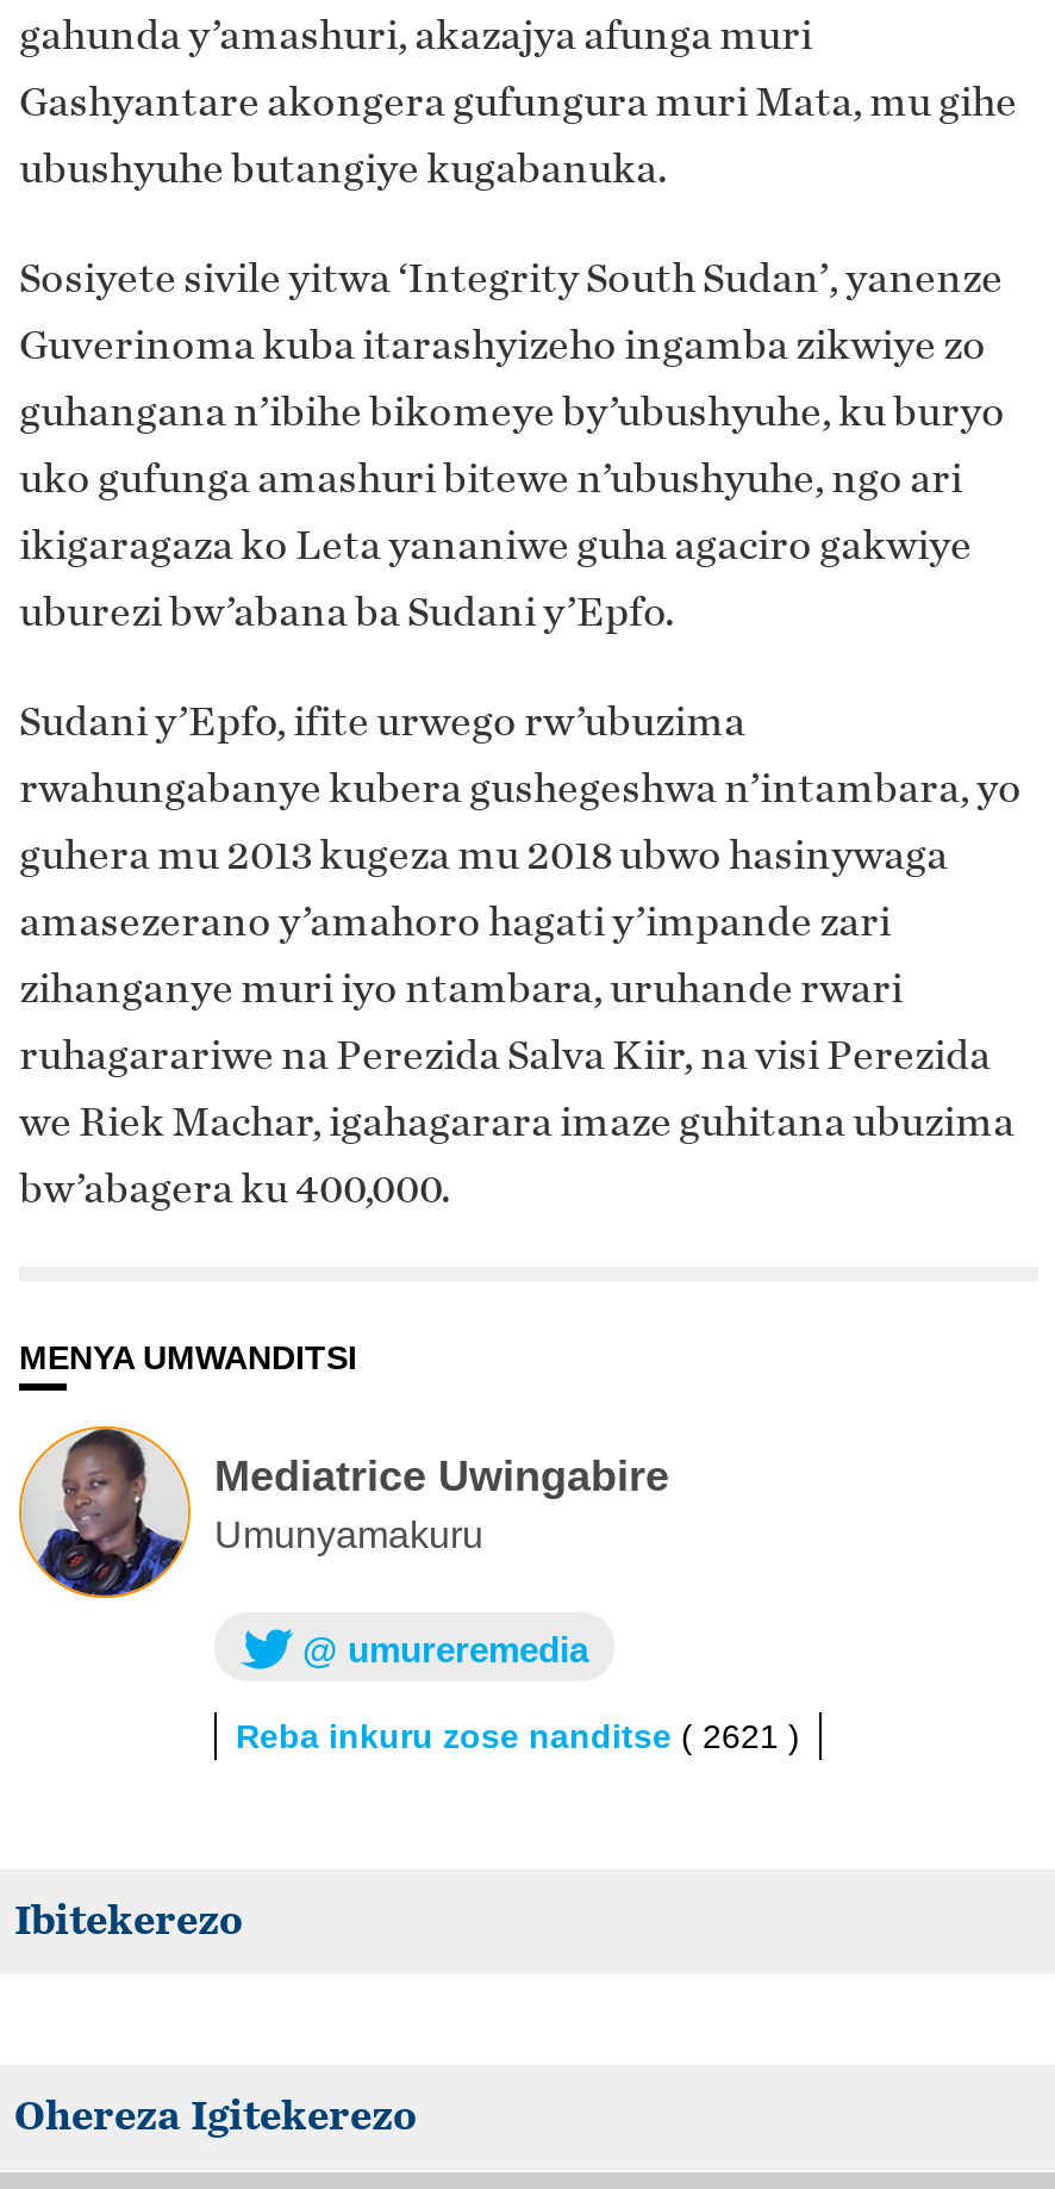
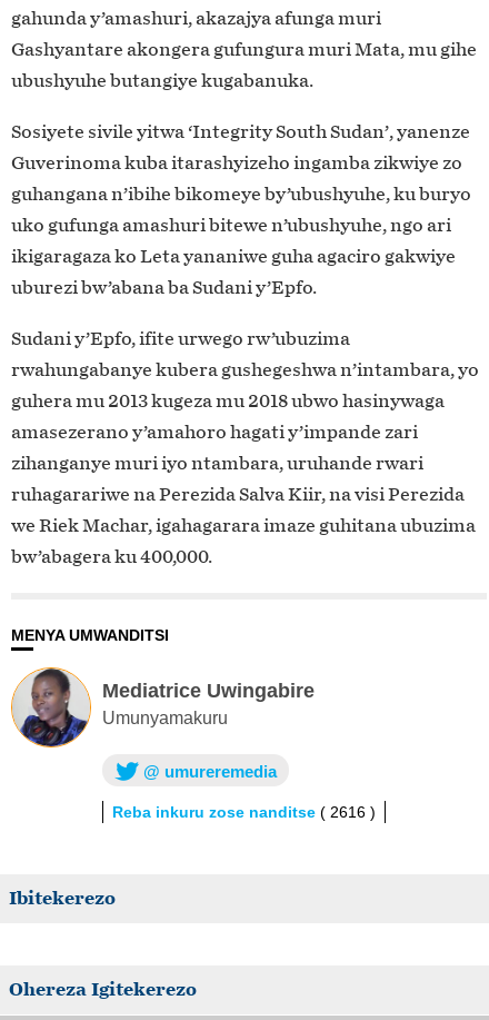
- Reba inkuru zose nanditse ( 2621 )
+ Reba inkuru zose nanditse ( 2616 )
